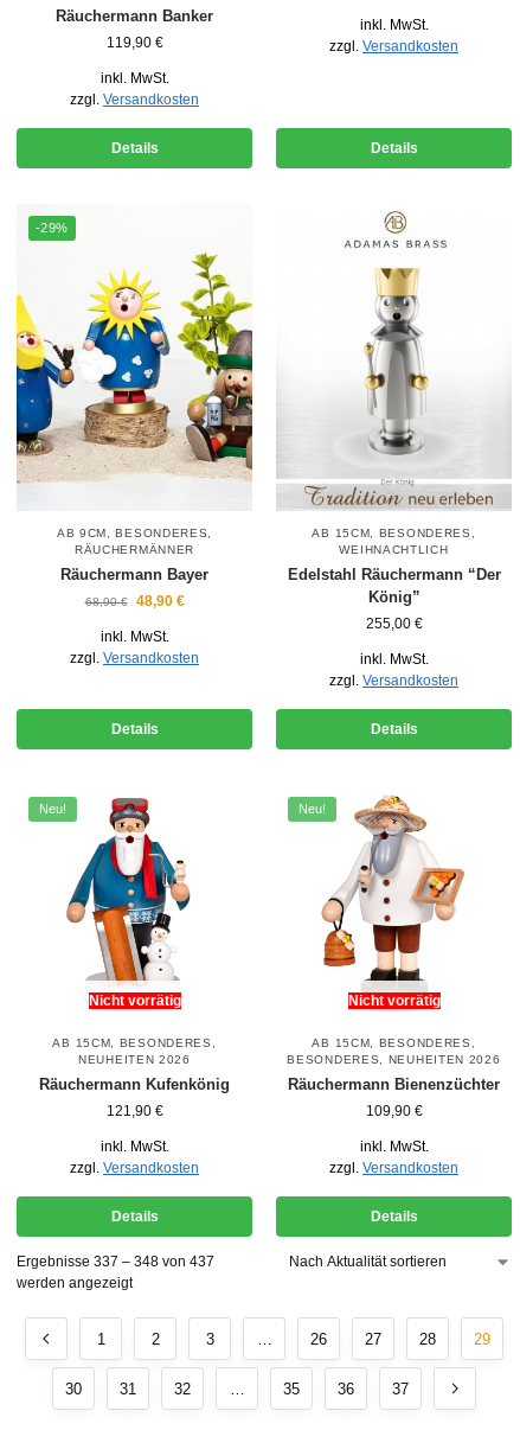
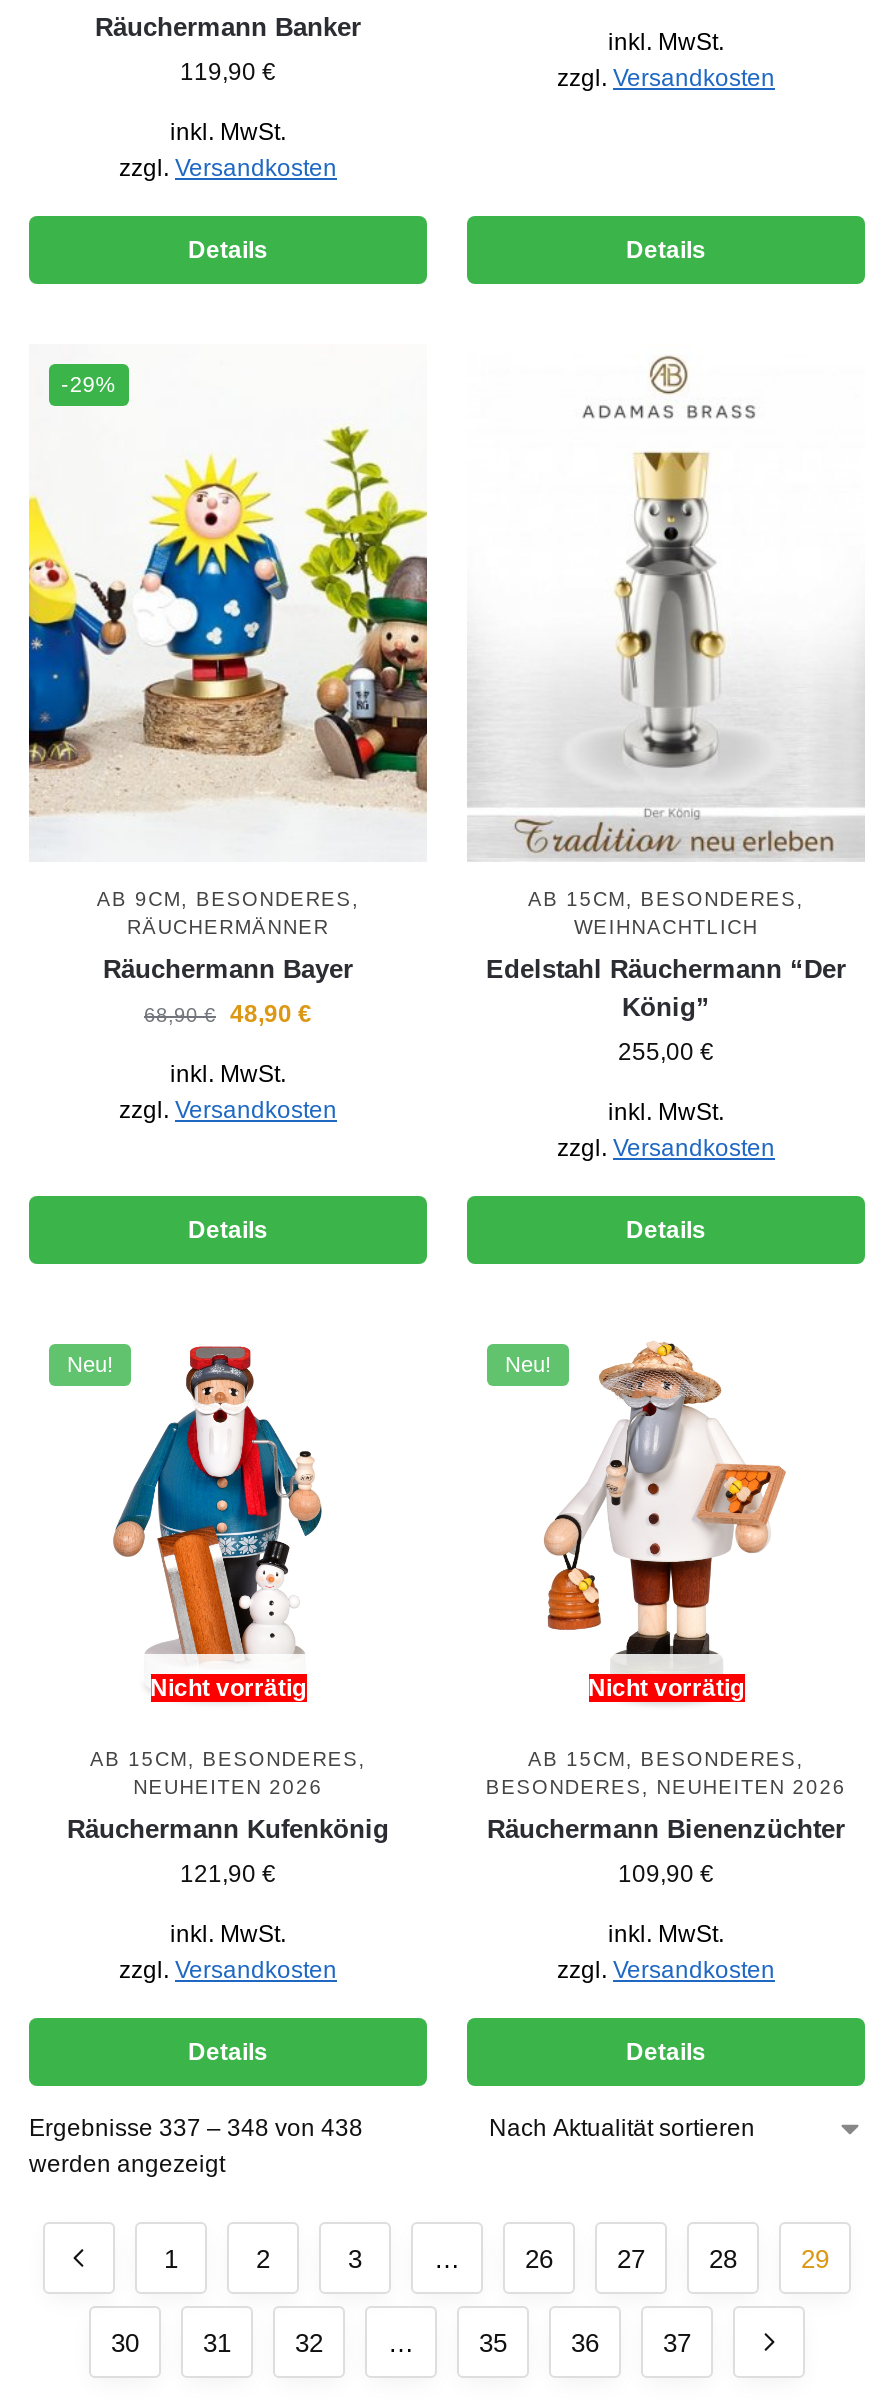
- Ergebnisse 337 – 348 von 437
+ Ergebnisse 337 – 348 von 438
